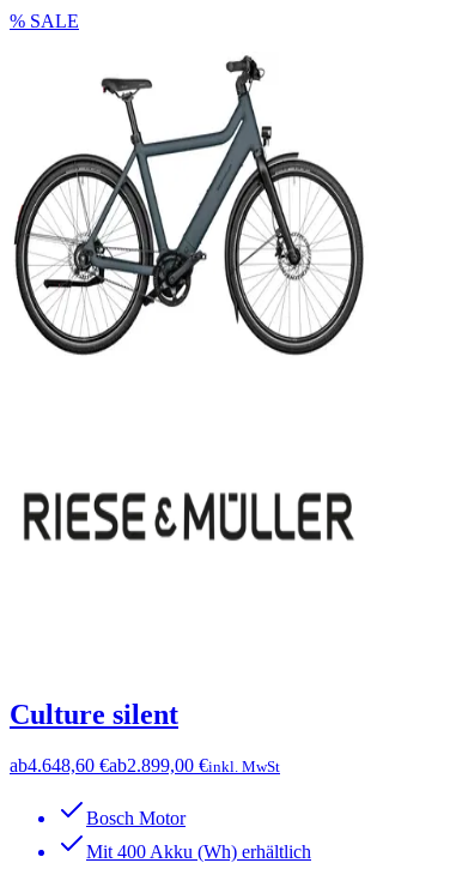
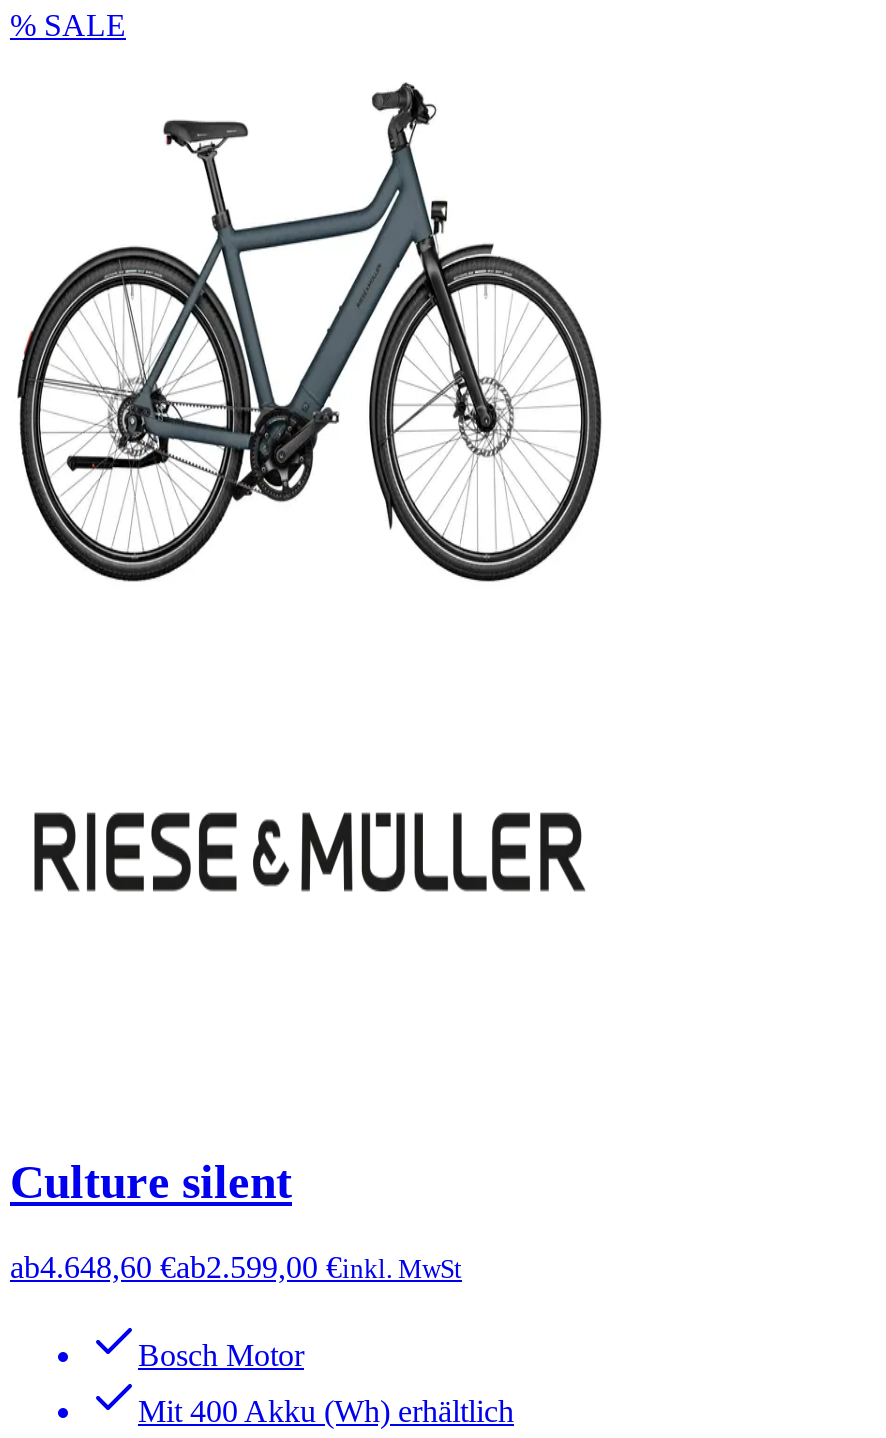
- ab4.648,60 €ab2.899,00 €inkl. MwSt
+ ab4.648,60 €ab2.599,00 €inkl. MwSt
